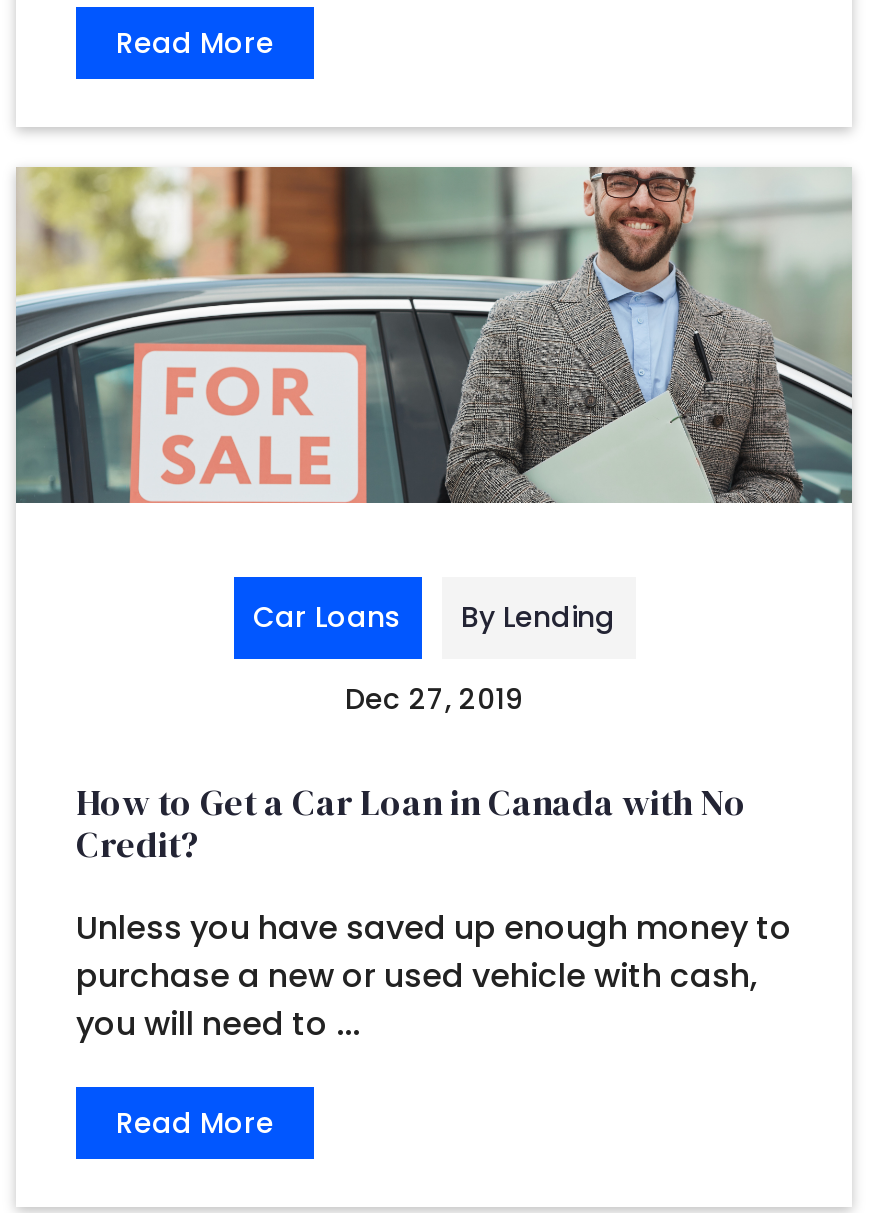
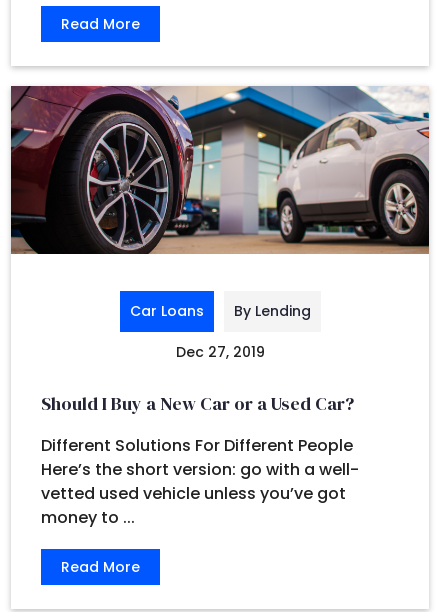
- [image]
+ [image]

- How to Get a Car Loan in Canada with No
- Credit?
+ Should I Buy a New Car or a Used Car?

- Unless you have saved up enough money to
- purchase a new or used vehicle with cash,
- you will need to ...
+ Different Solutions For Different People
+ Here’s the short version: go with a well-
+ vetted used vehicle unless you’ve got
+ money to ...
